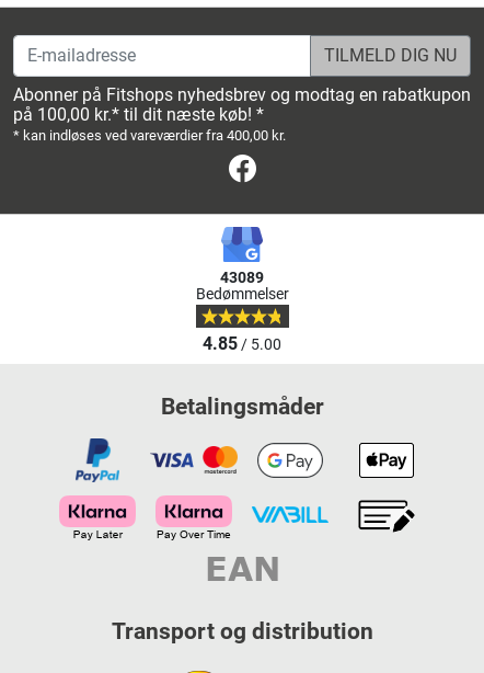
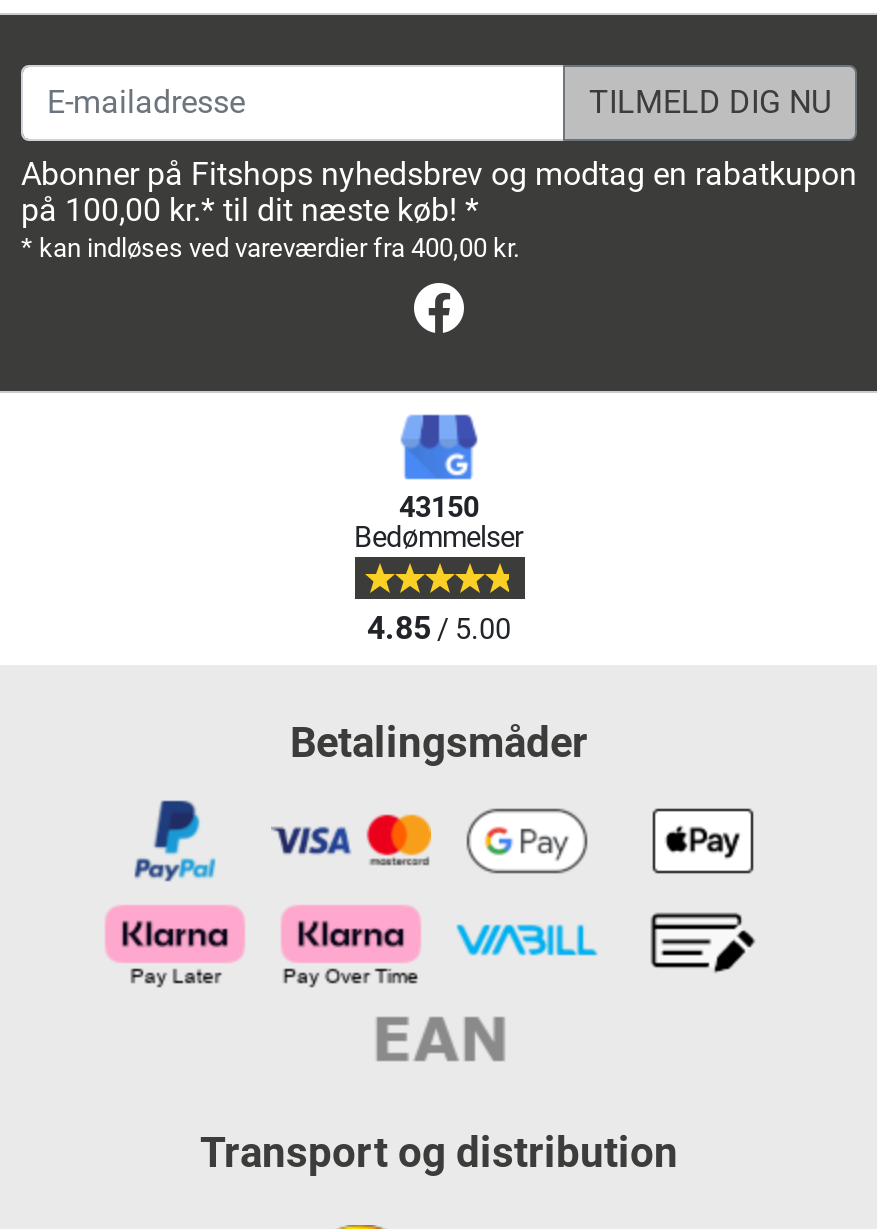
- 43089
+ 43150
